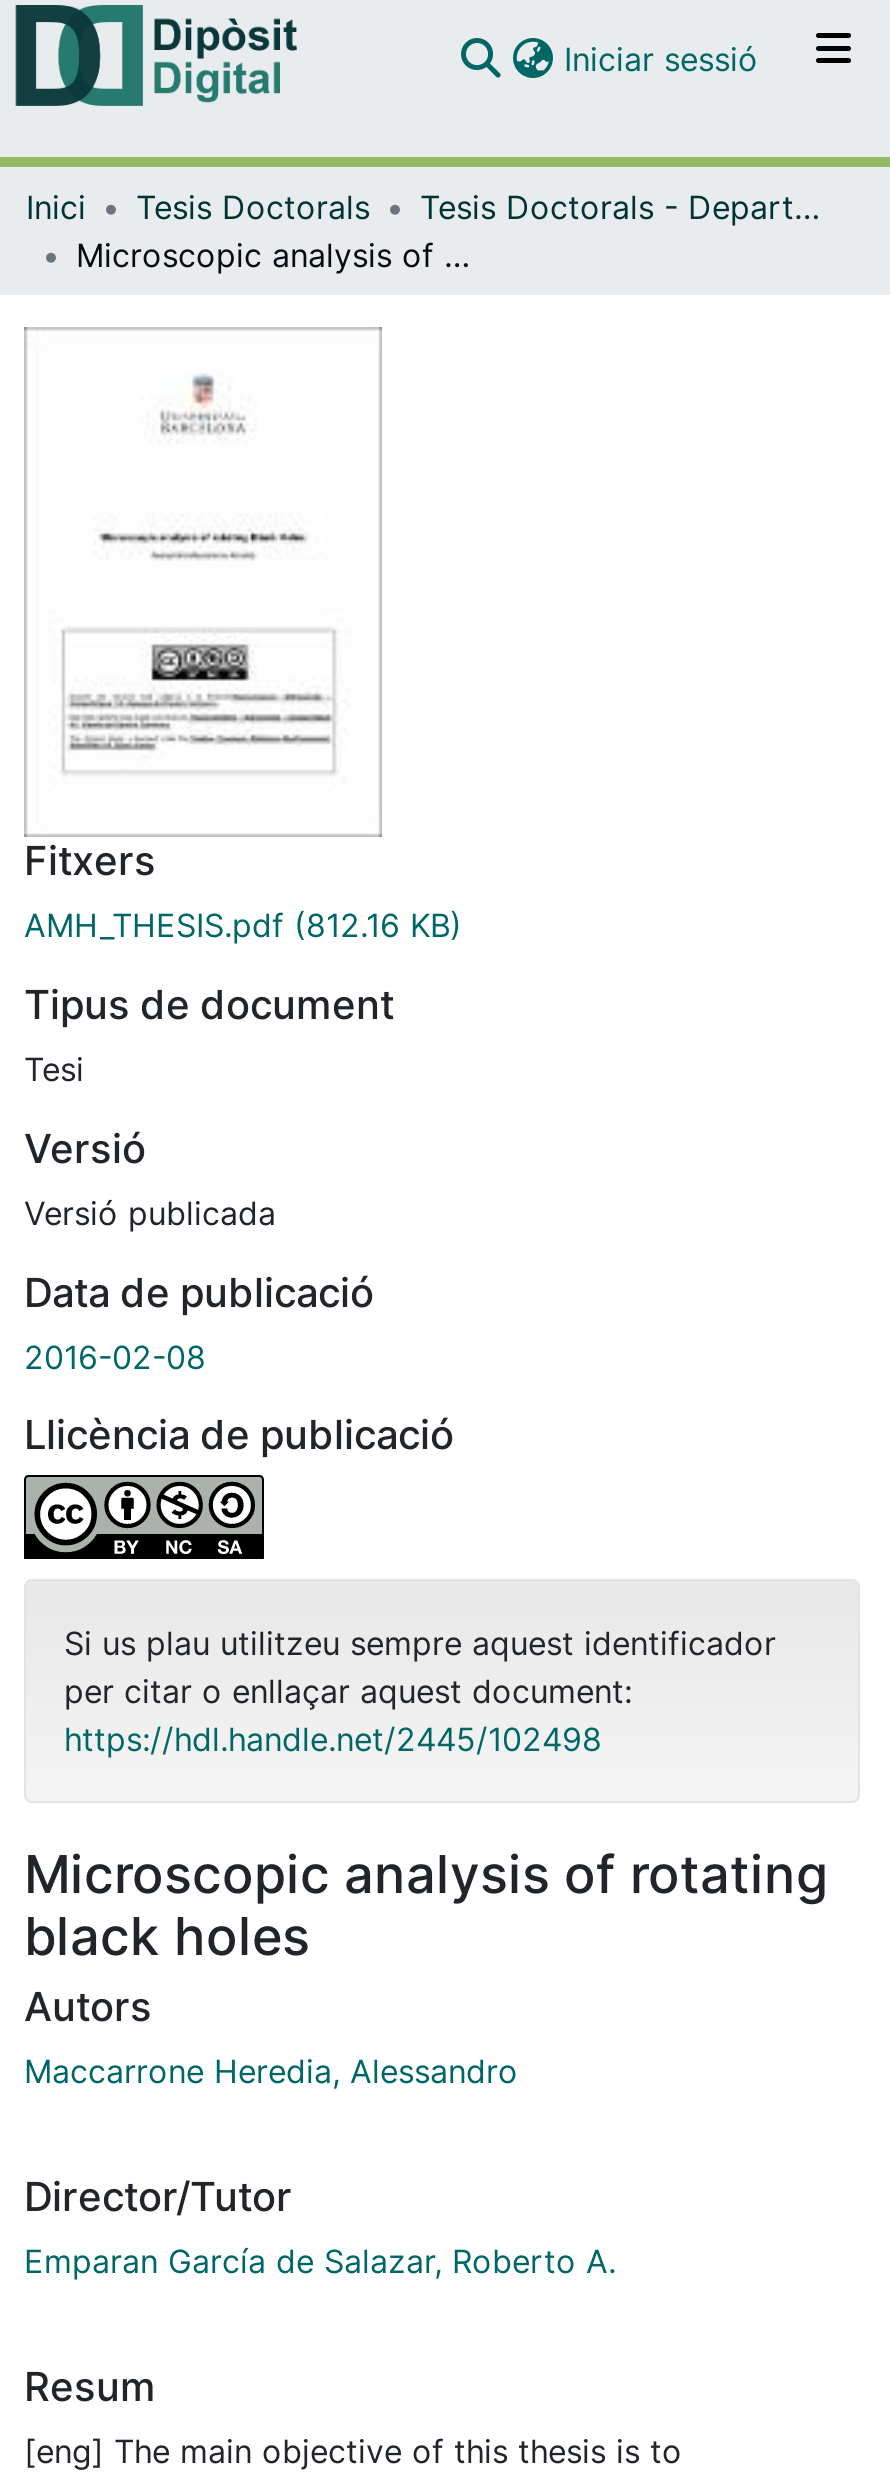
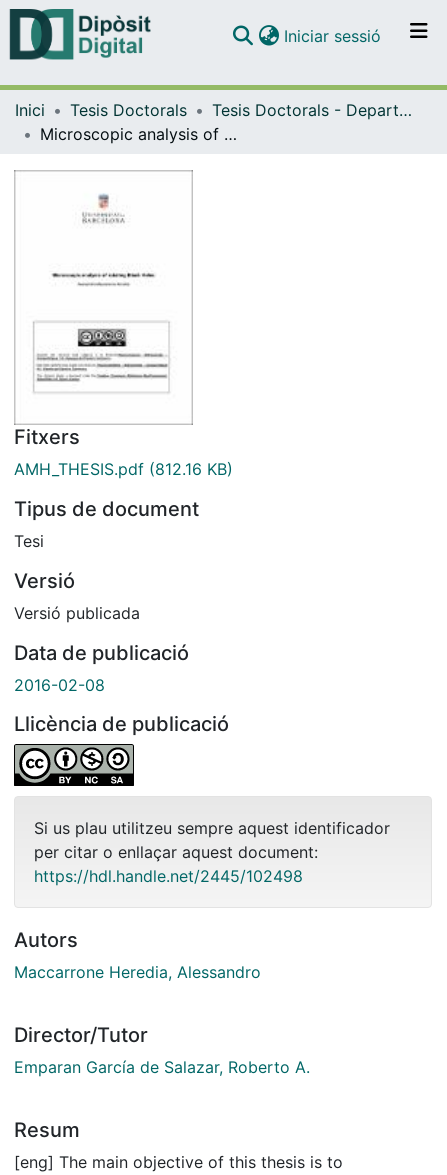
- Microscopic analysis of rotating
- black holes
